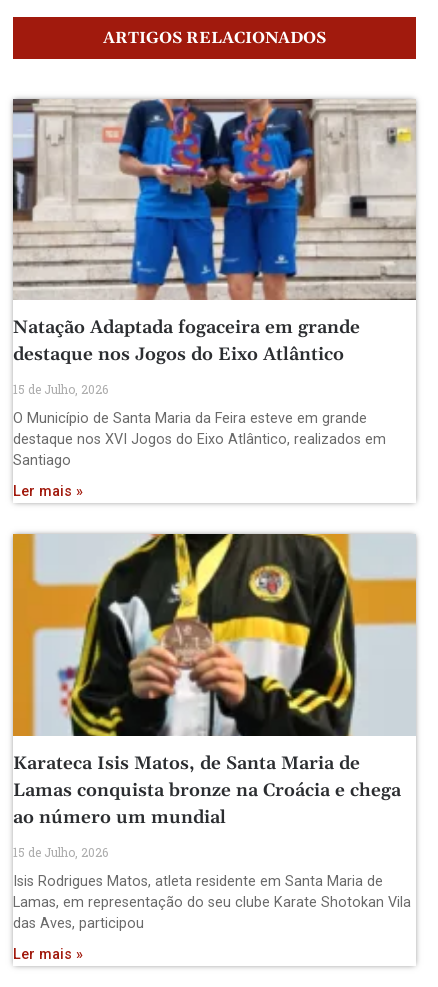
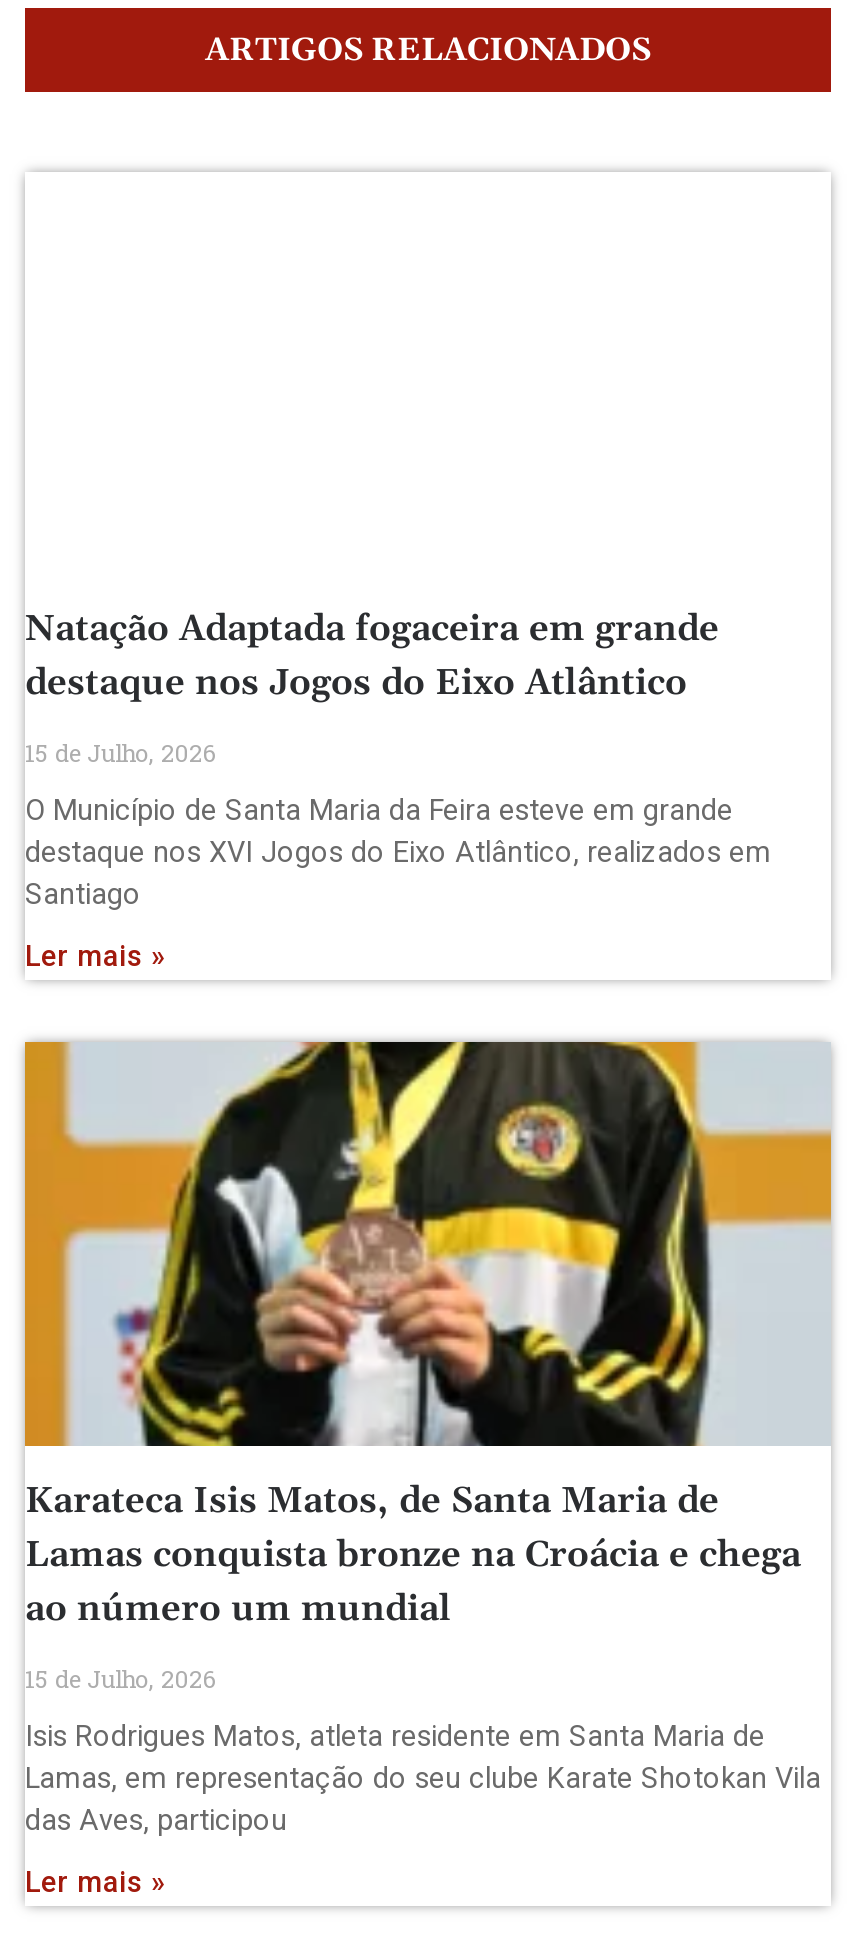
- [image]
